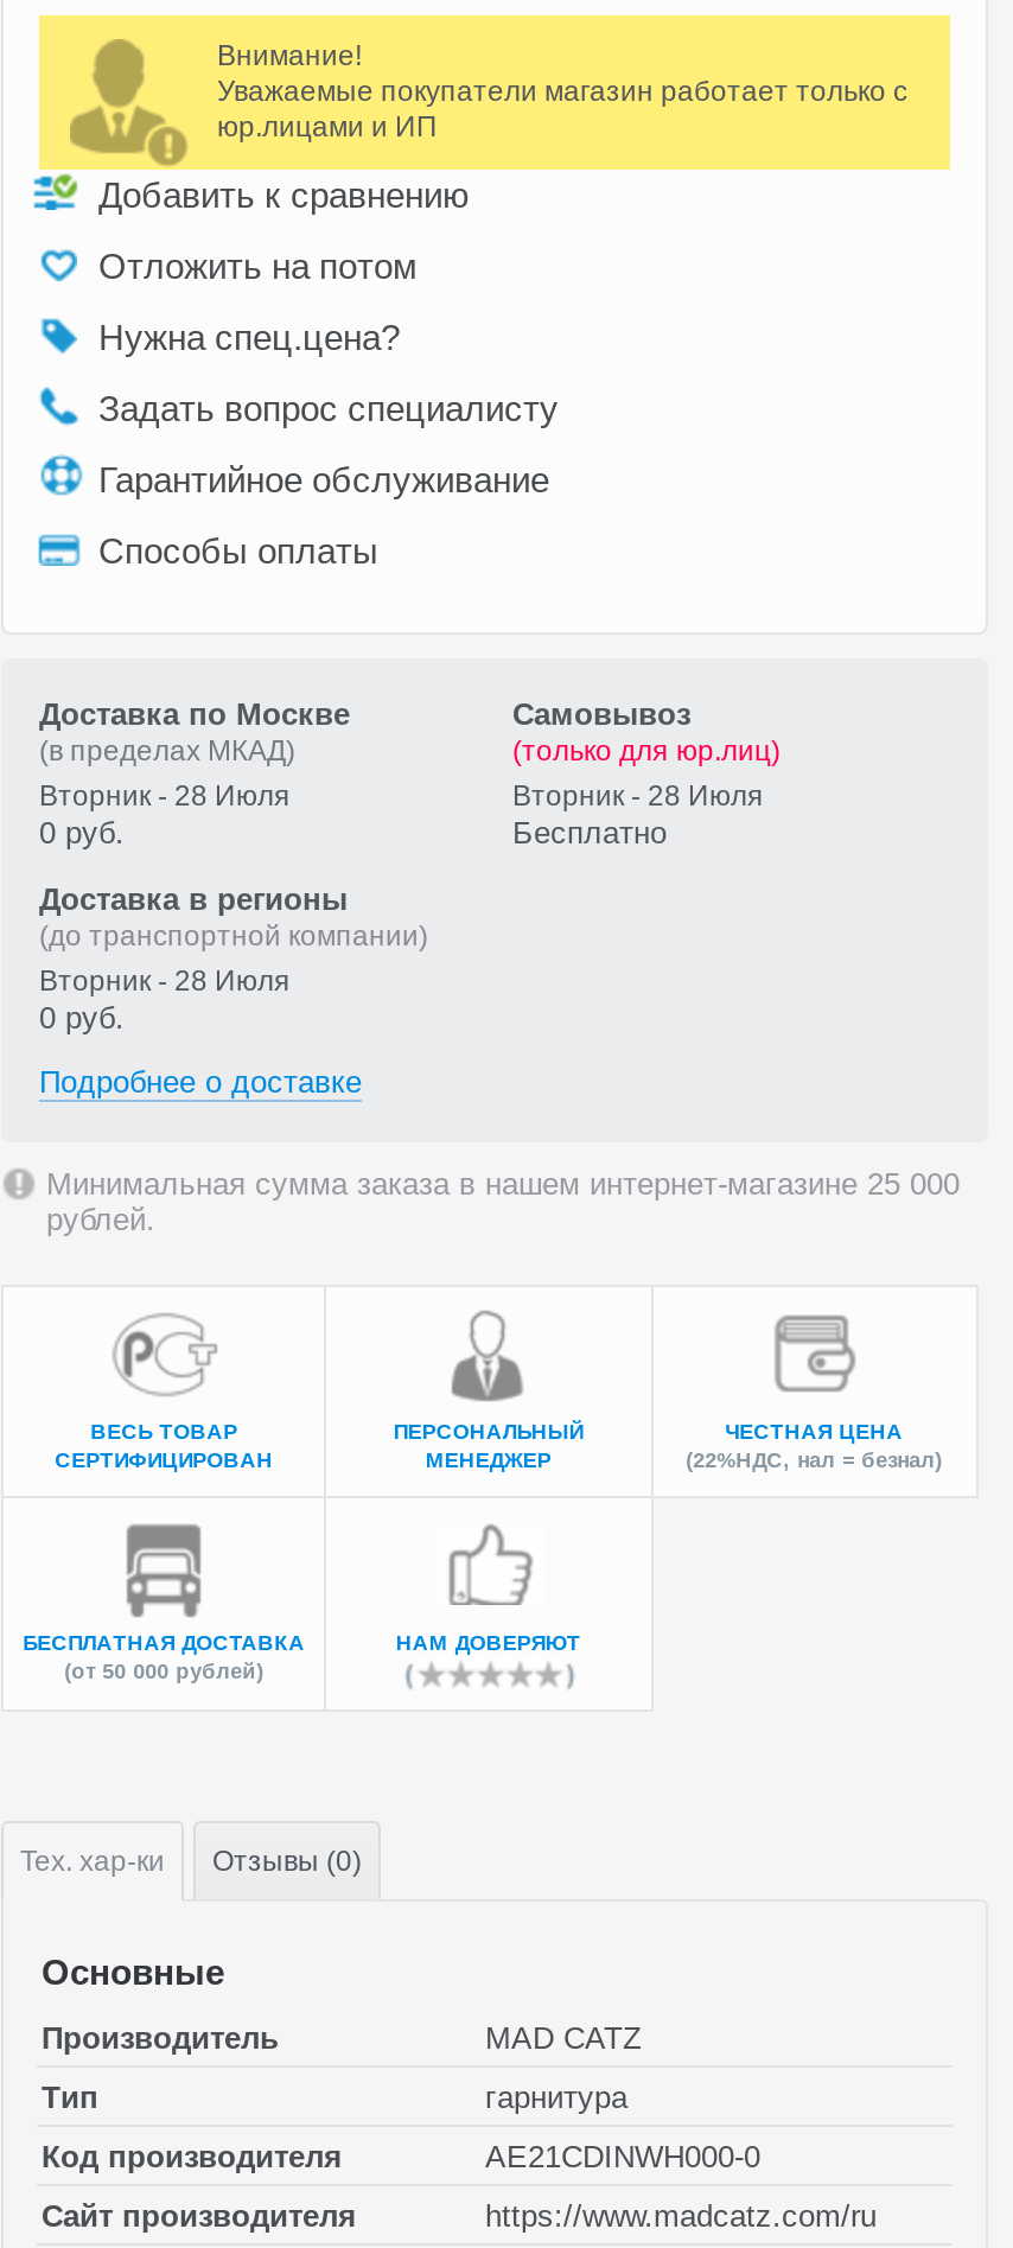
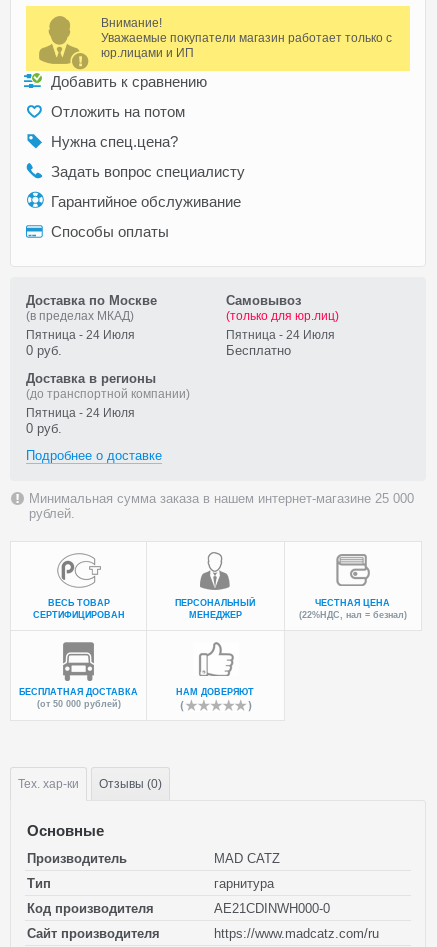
- Вторник - 28 Июля
+ Пятница - 24 Июля

- Вторник - 28 Июля
+ Пятница - 24 Июля

- Вторник - 28 Июля
+ Пятница - 24 Июля
